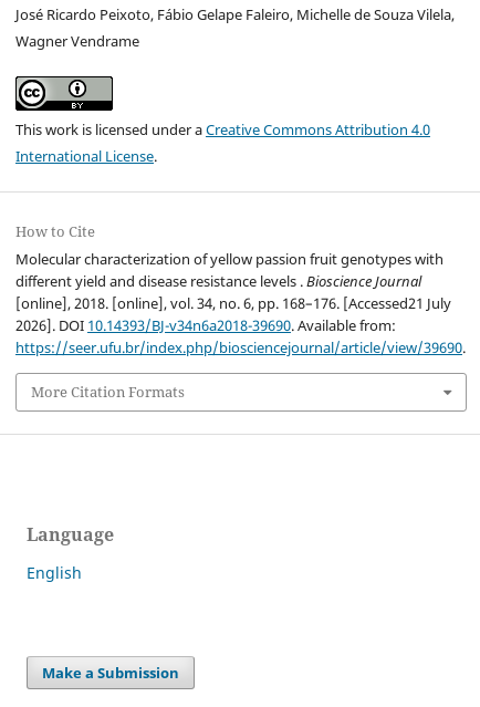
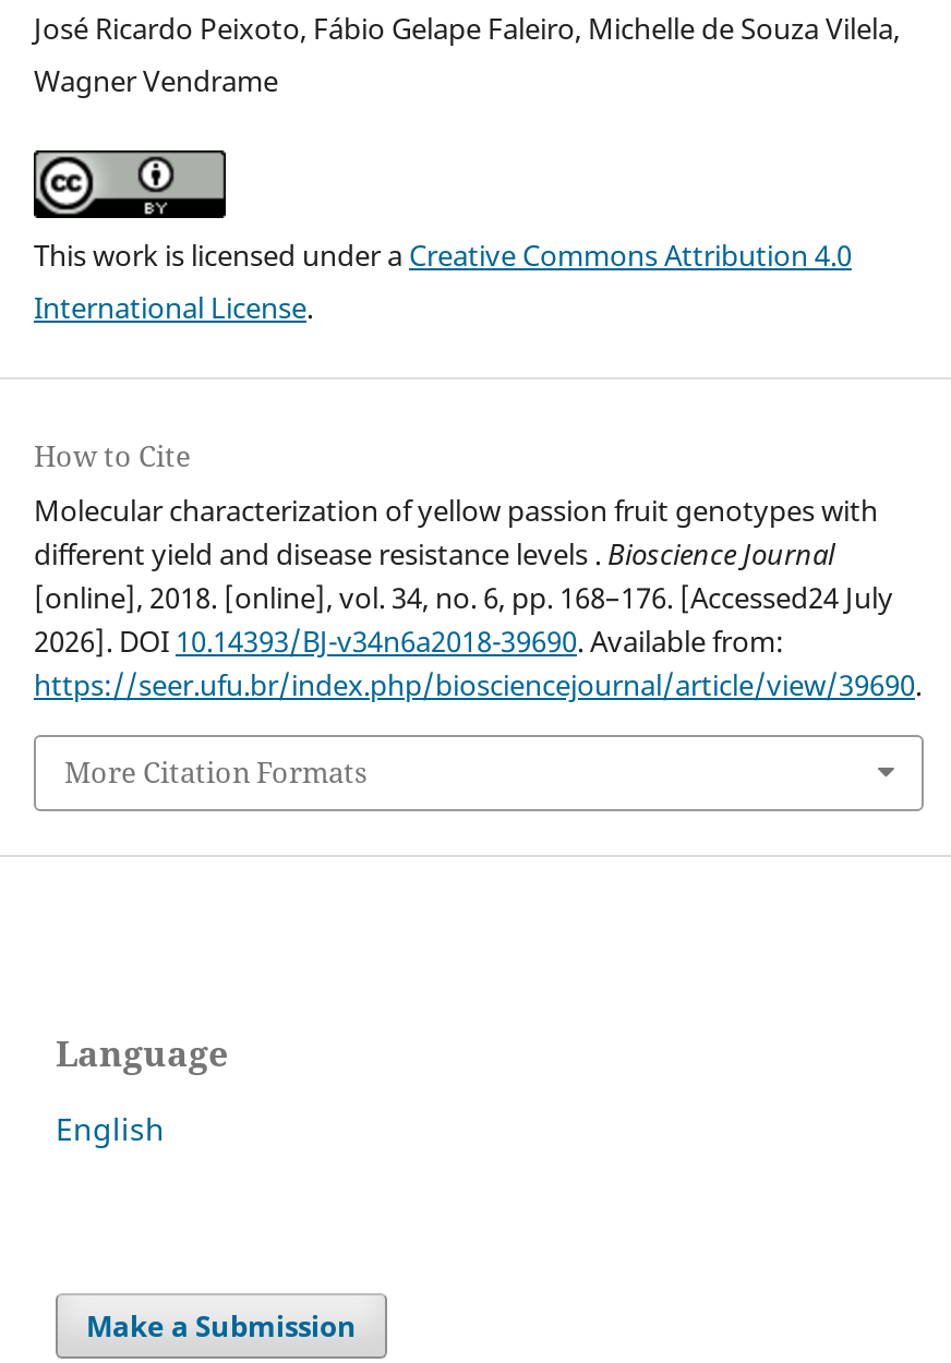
- [online], 2018. [online], vol. 34, no. 6, pp. 168–176. [Accessed21 July
+ [online], 2018. [online], vol. 34, no. 6, pp. 168–176. [Accessed24 July
